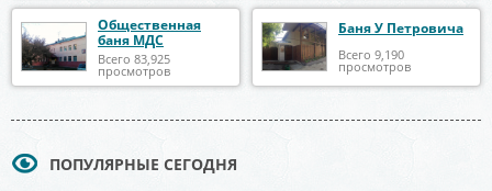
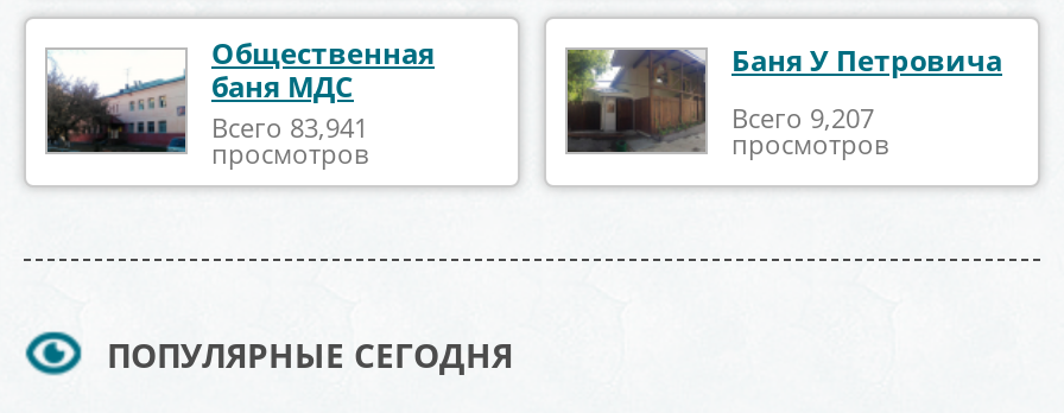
- Всего 83,925
+ Всего 83,941

- Всего 9,190
+ Всего 9,207
